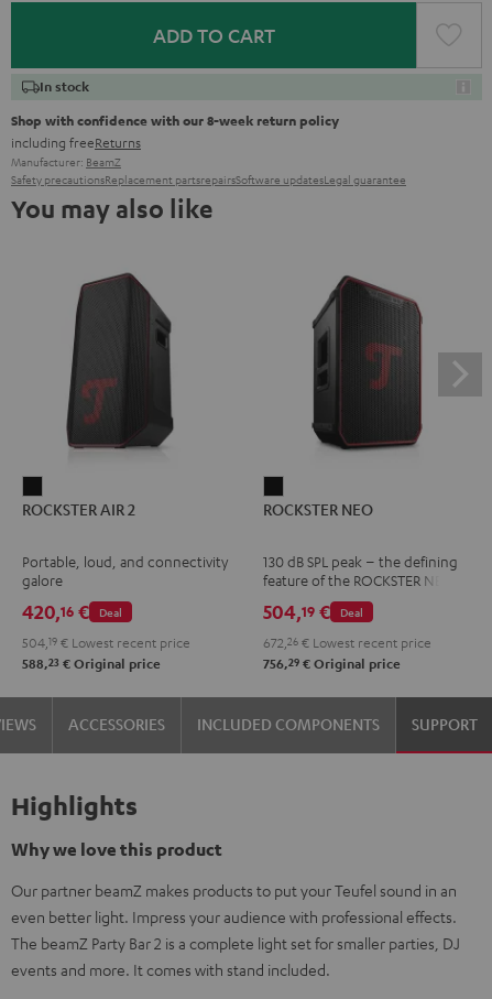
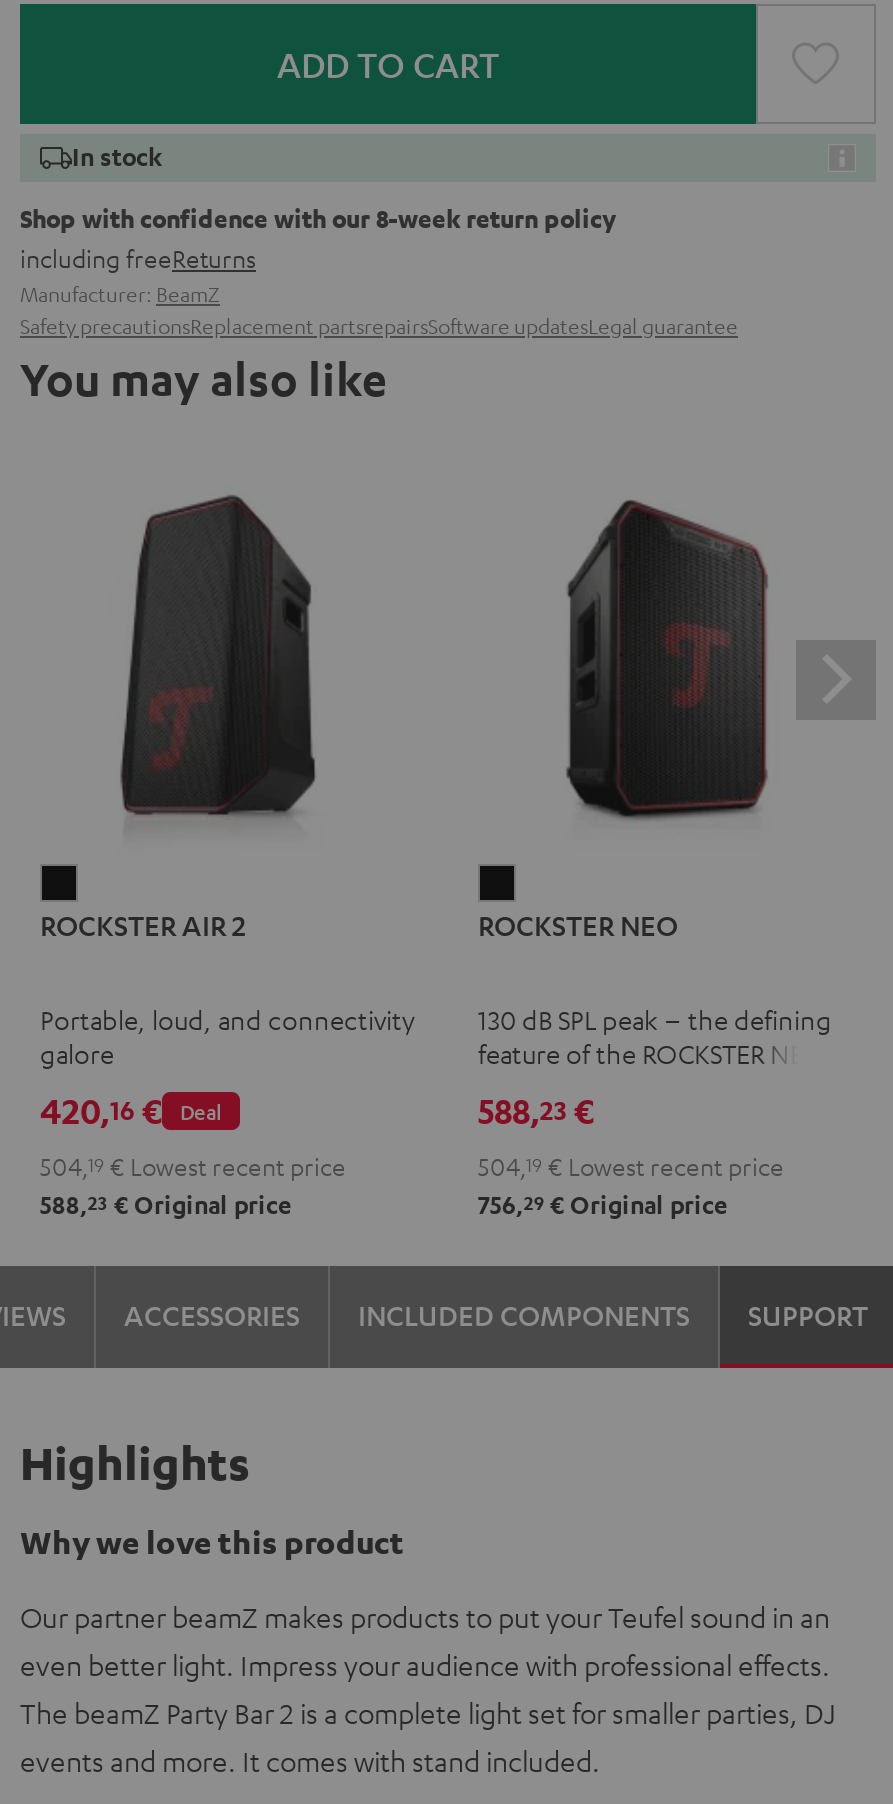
- Deal
- 504,19 €
- 672,26 €Lowest recent price
+ 588,23 €
+ 504,19 €Lowest recent price
